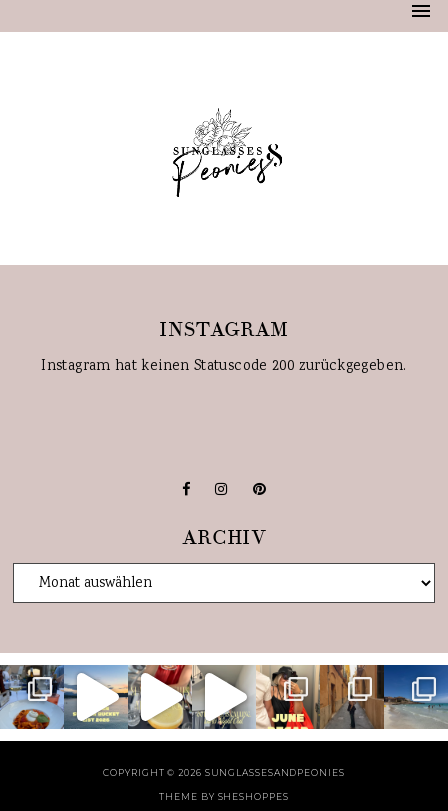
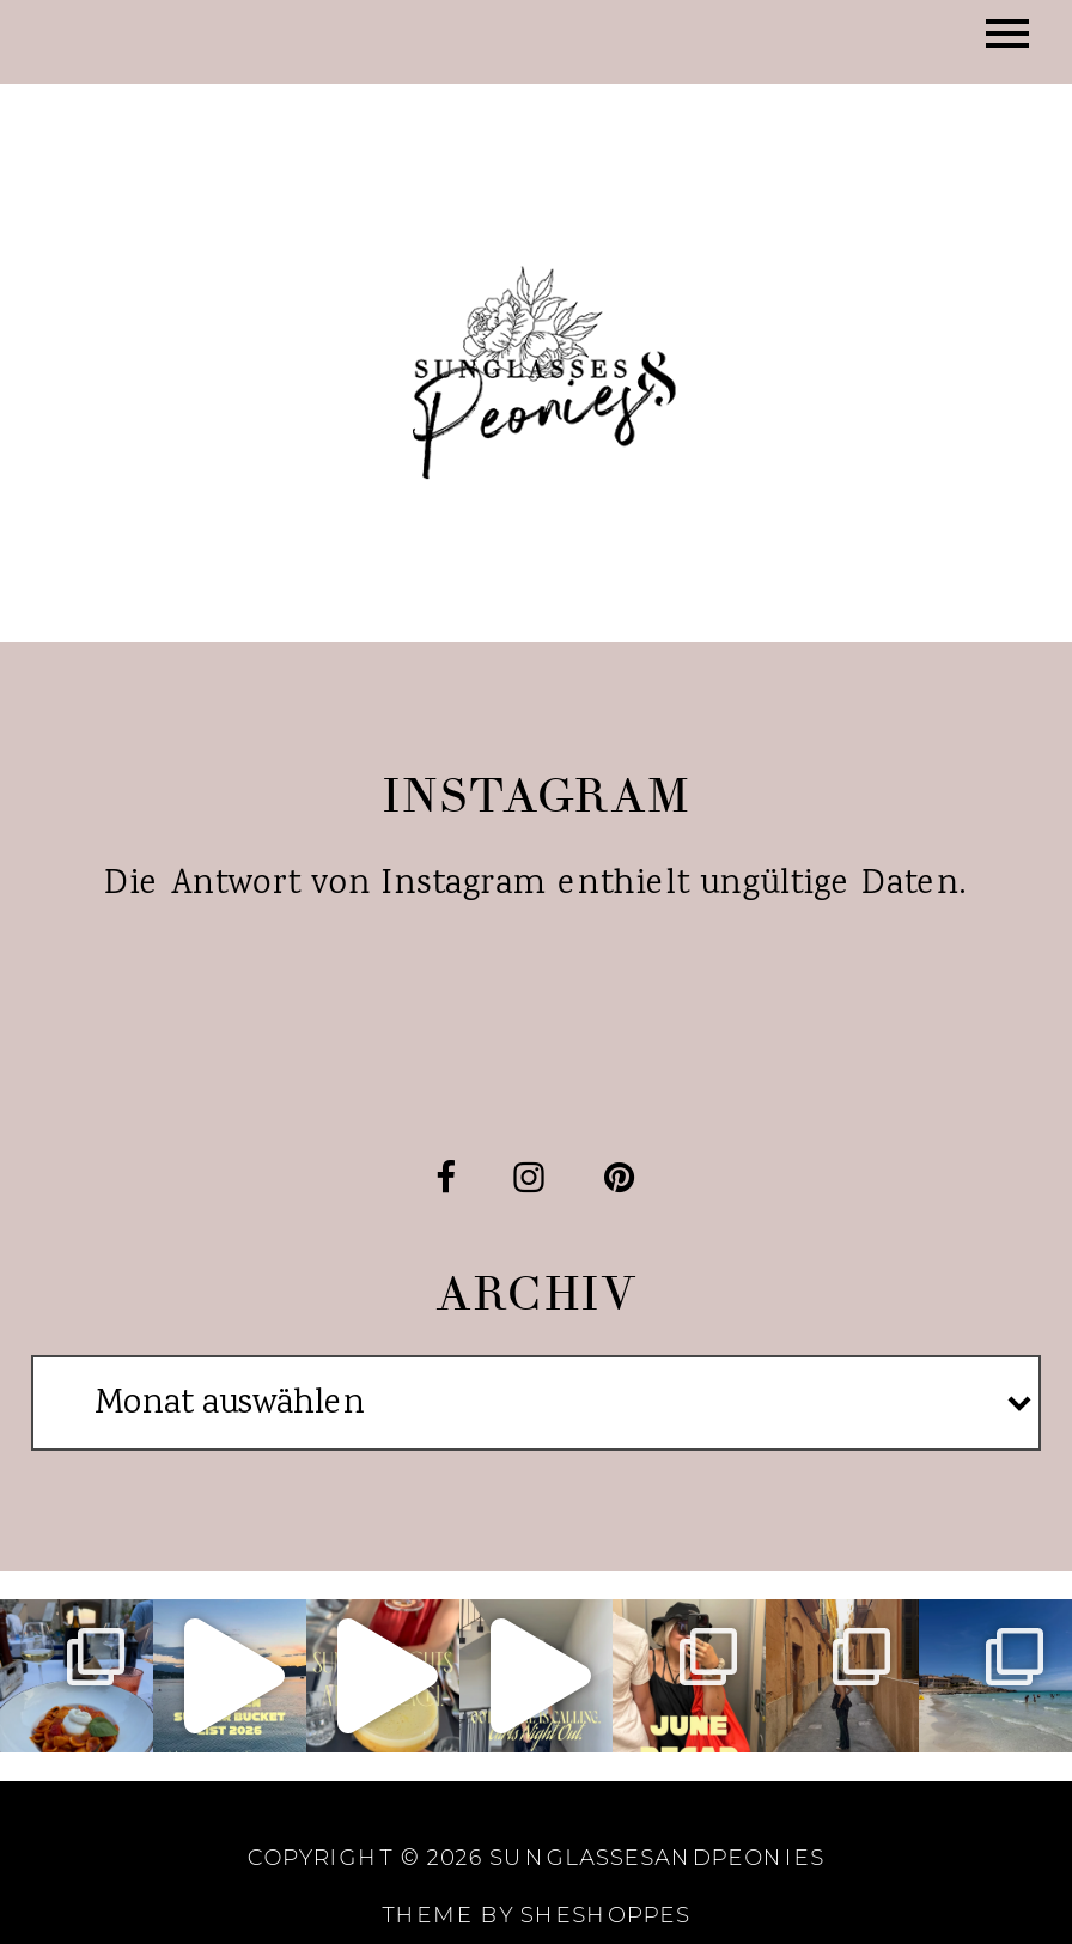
- Instagram hat keinen Statuscode 200 zurückgegeben.
+ Die Antwort von Instagram enthielt ungültige Daten.
